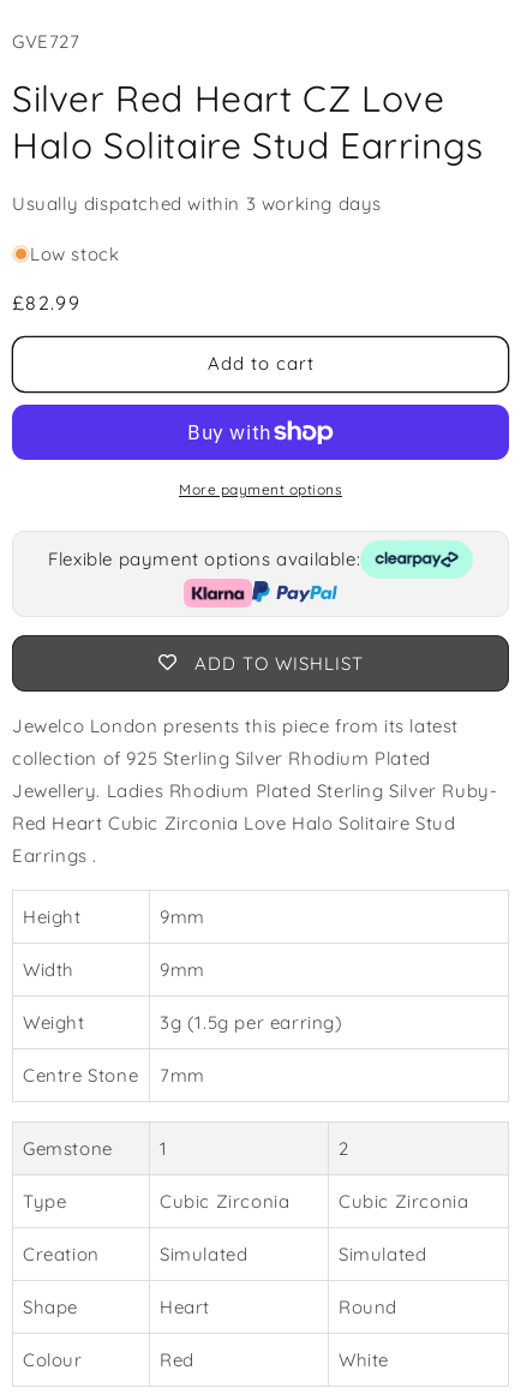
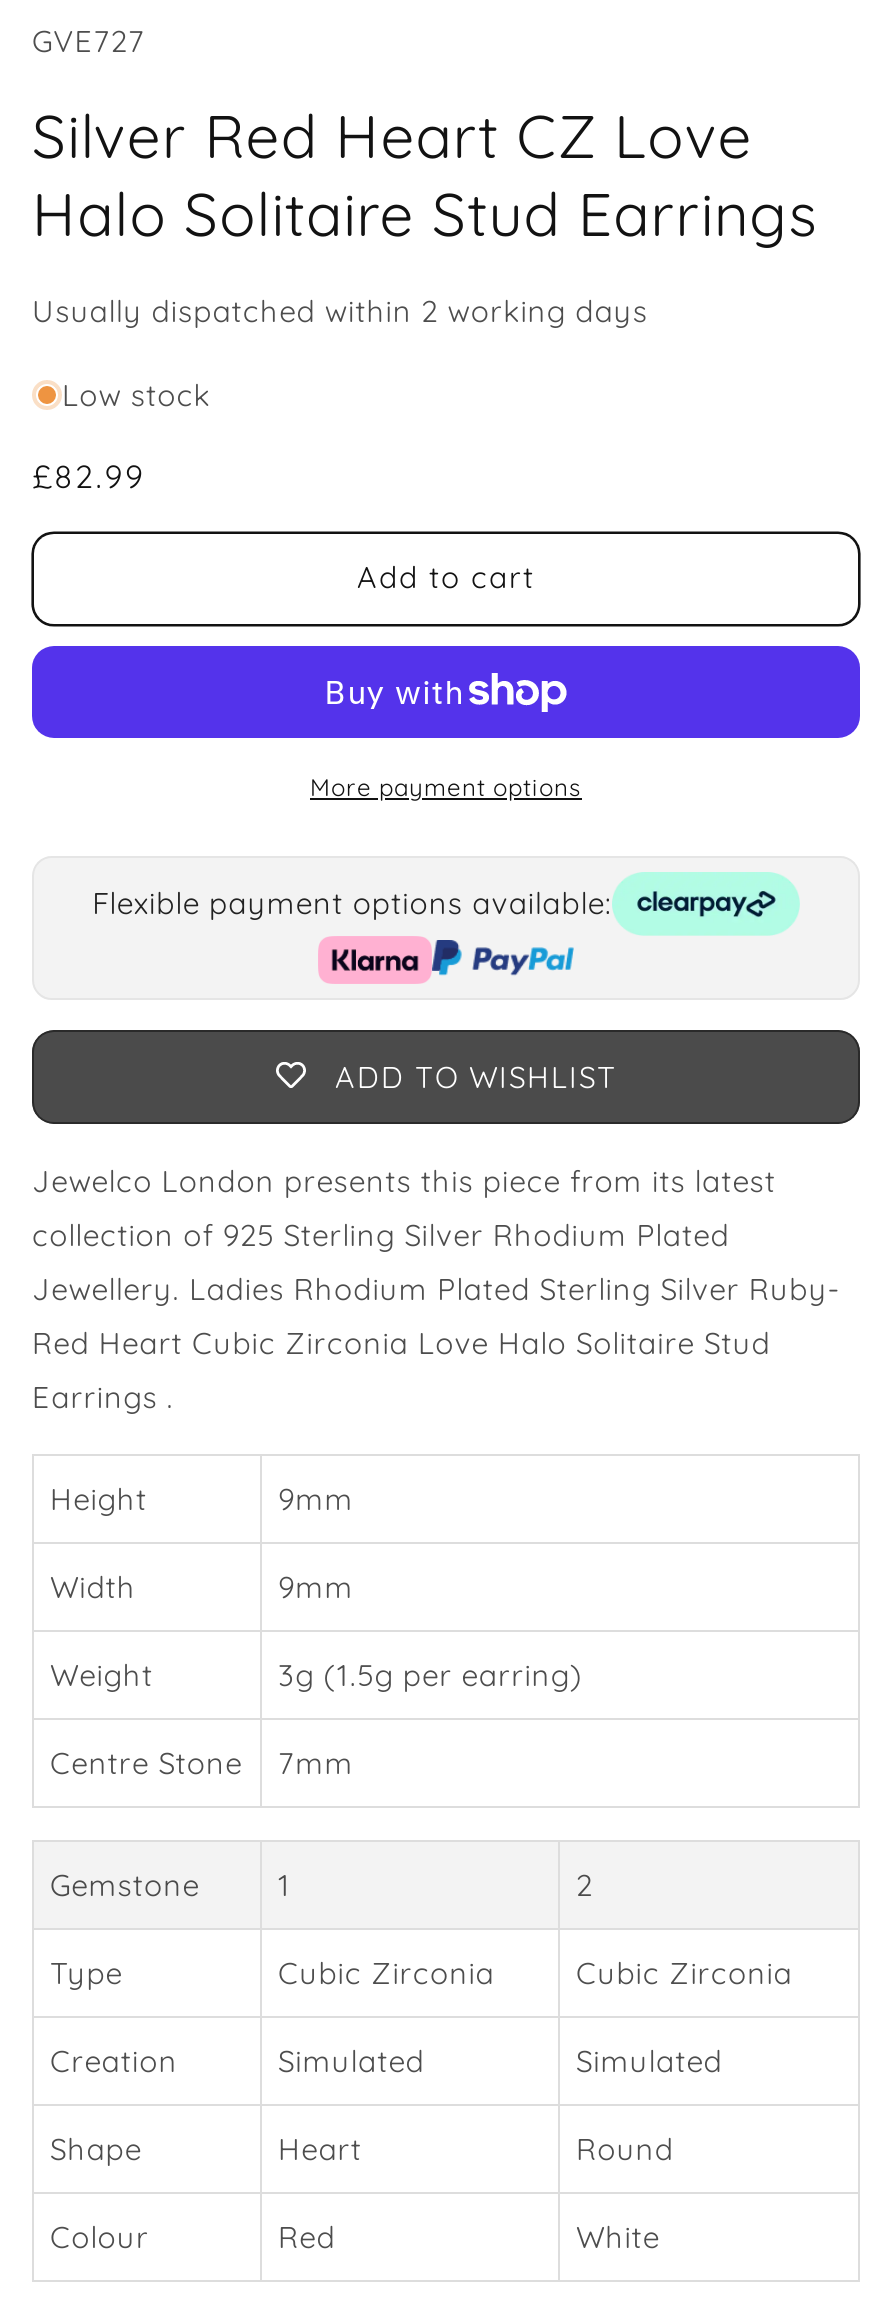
- Usually dispatched within 3 working days
+ Usually dispatched within 2 working days
